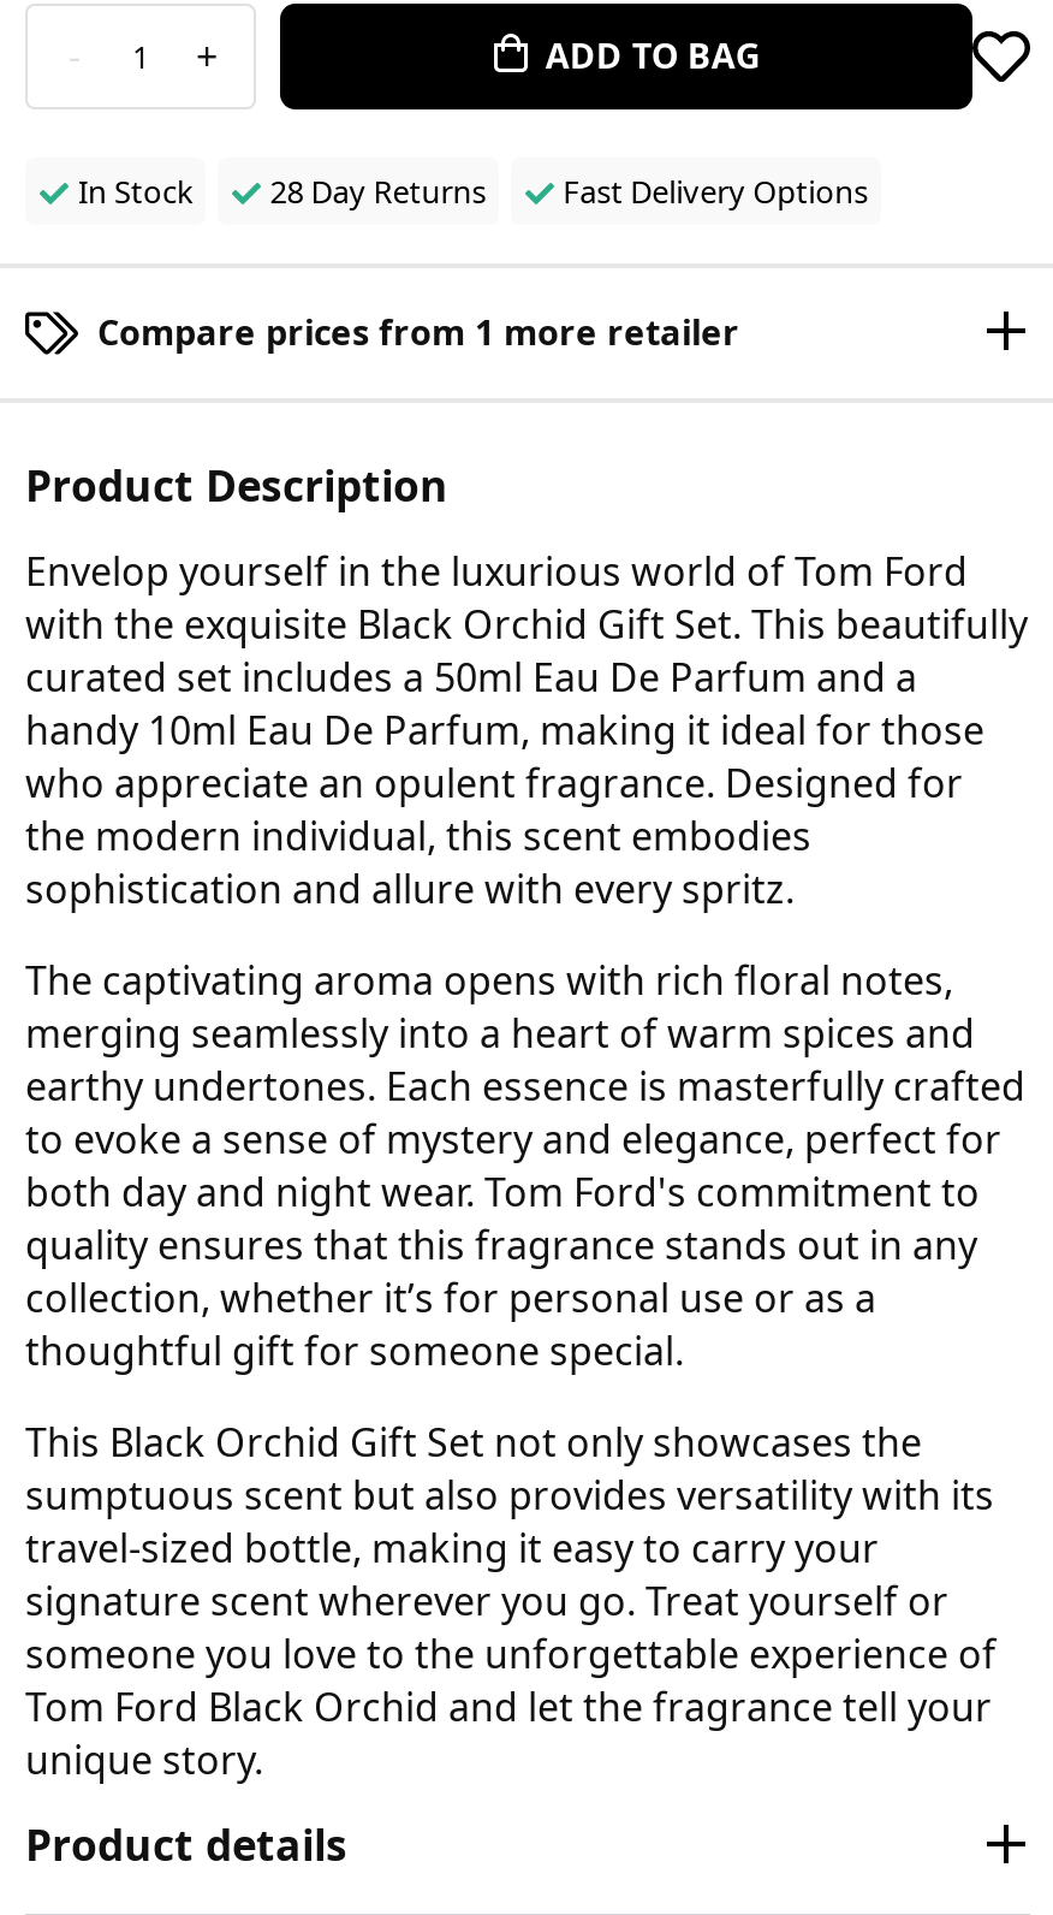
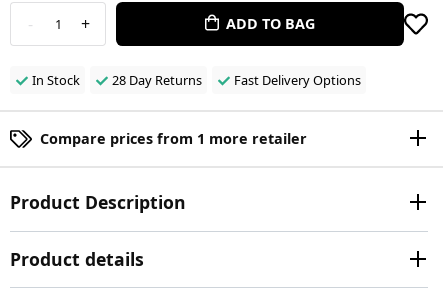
- Envelop yourself in the luxurious world of Tom Ford
- with the exquisite Black Orchid Gift Set. This beautifully
- curated set includes a 50ml Eau De Parfum and a
- handy 10ml Eau De Parfum, making it ideal for those
- who appreciate an opulent fragrance. Designed for
- the modern individual, this scent embodies
- sophistication and allure with every spritz.
- The captivating aroma opens with rich floral notes,
- merging seamlessly into a heart of warm spices and
- earthy undertones. Each essence is masterfully crafted
- to evoke a sense of mystery and elegance, perfect for
- both day and night wear. Tom Ford's commitment to
- quality ensures that this fragrance stands out in any
- collection, whether it’s for personal use or as a
- thoughtful gift for someone special.
- This Black Orchid Gift Set not only showcases the
- sumptuous scent but also provides versatility with its
- travel-sized bottle, making it easy to carry your
- signature scent wherever you go. Treat yourself or
- someone you love to the unforgettable experience of
- Tom Ford Black Orchid and let the fragrance tell your
- unique story.
